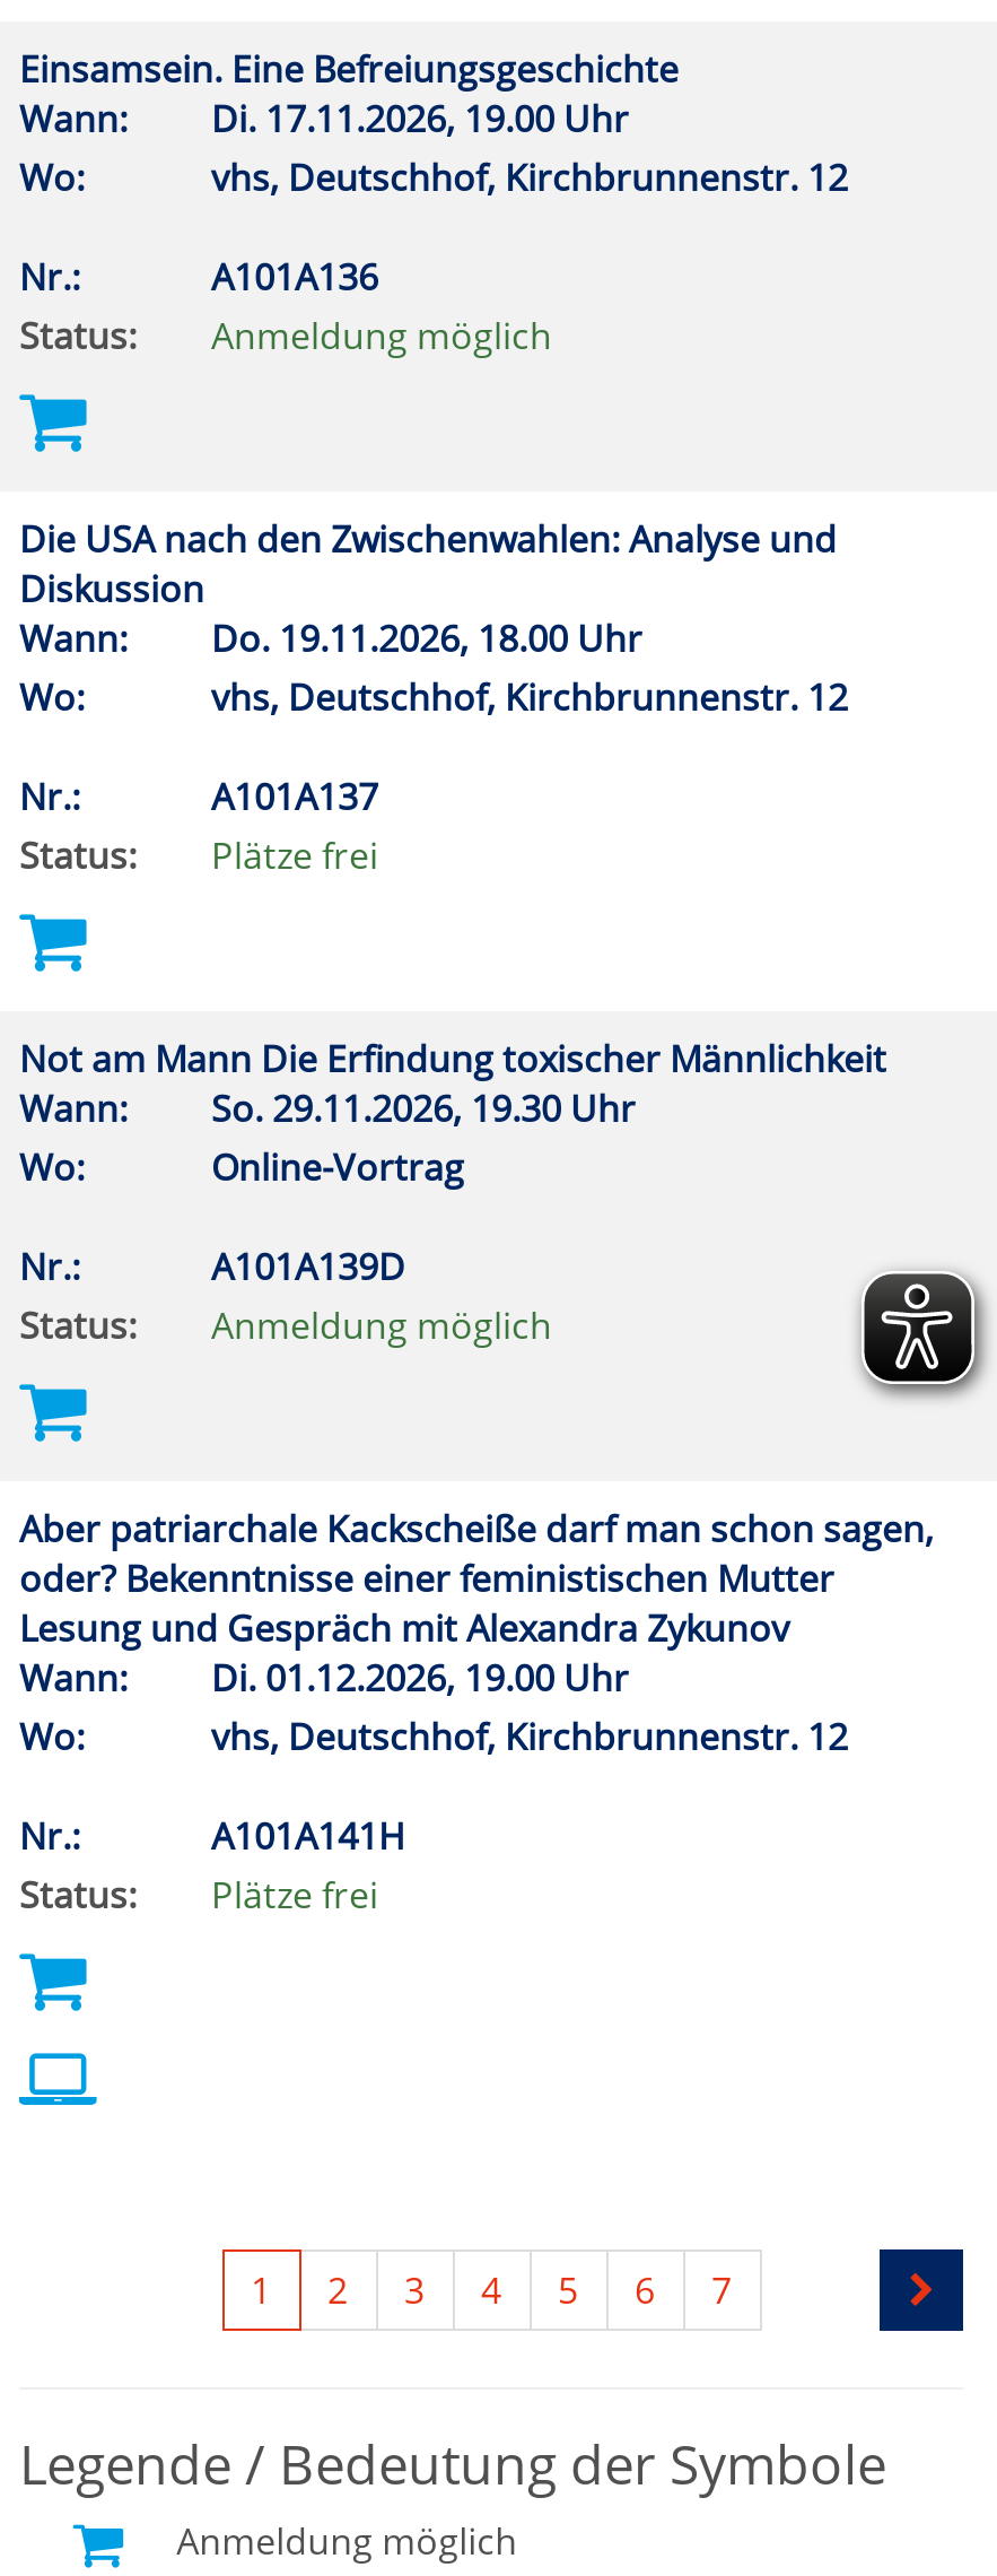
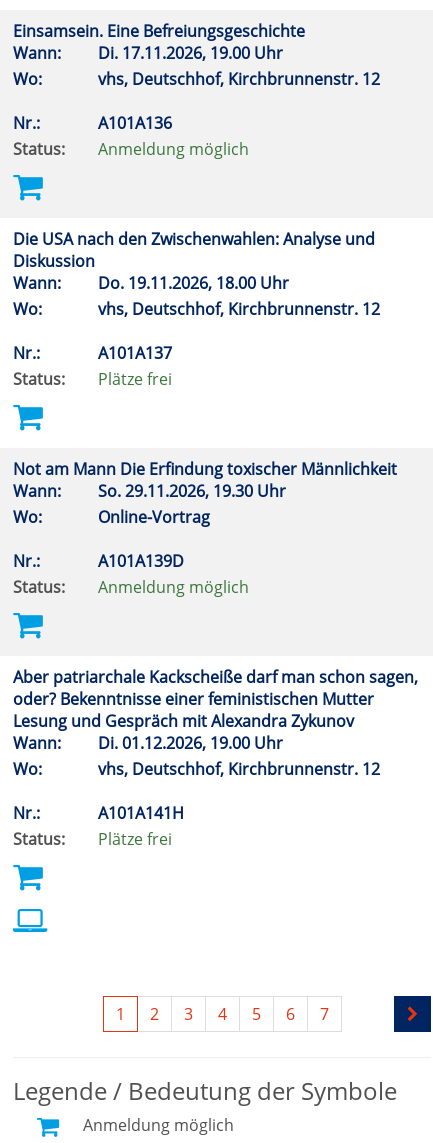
- [image]
